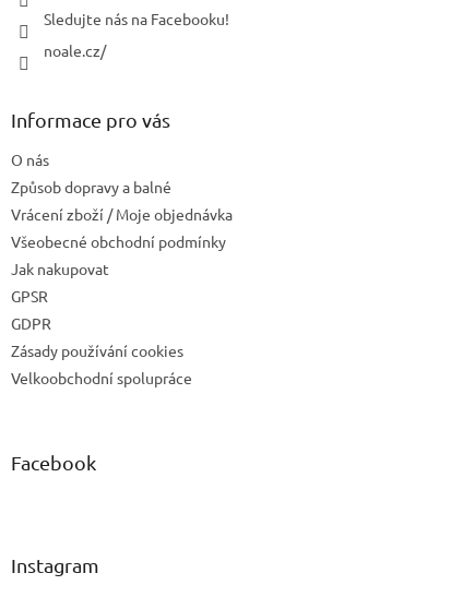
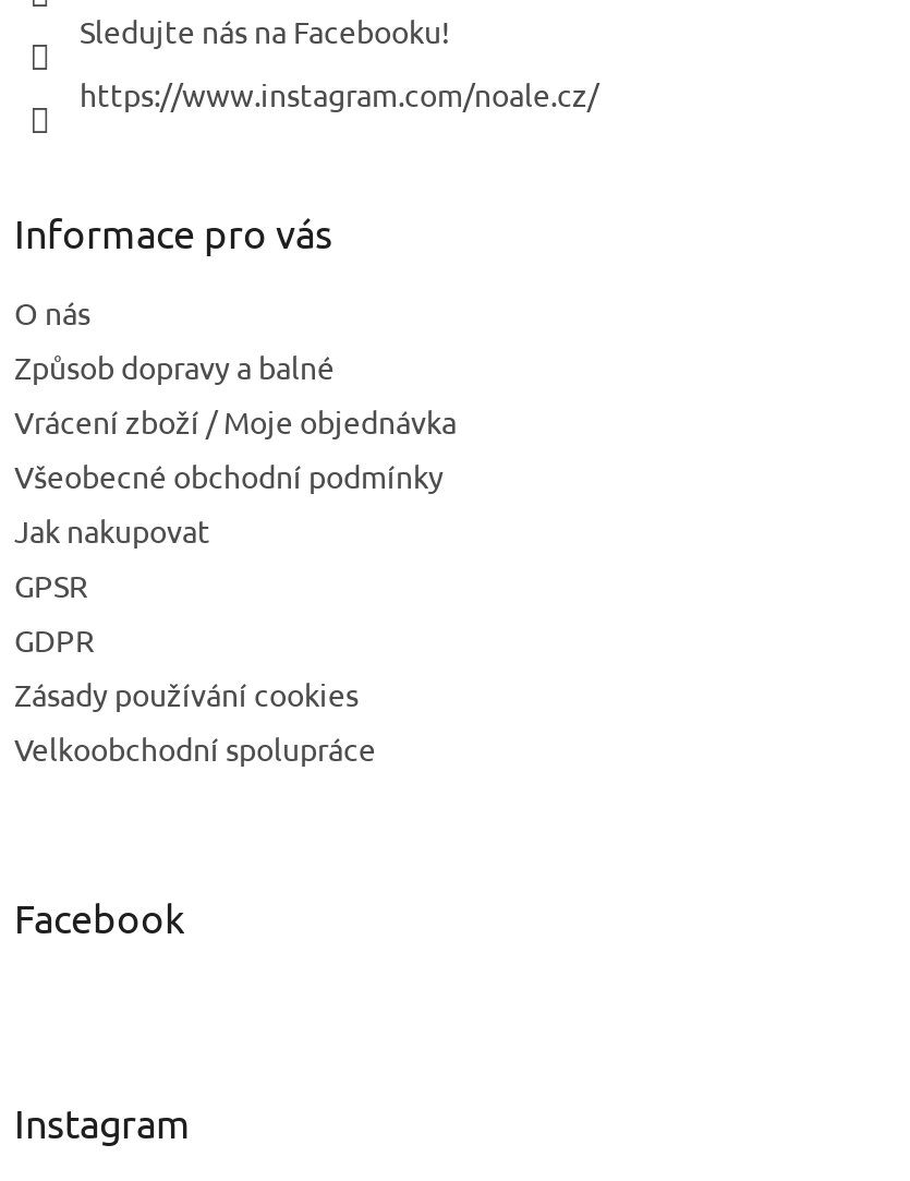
- noale.cz/
+ https://www.instagram.com/noale.cz/
